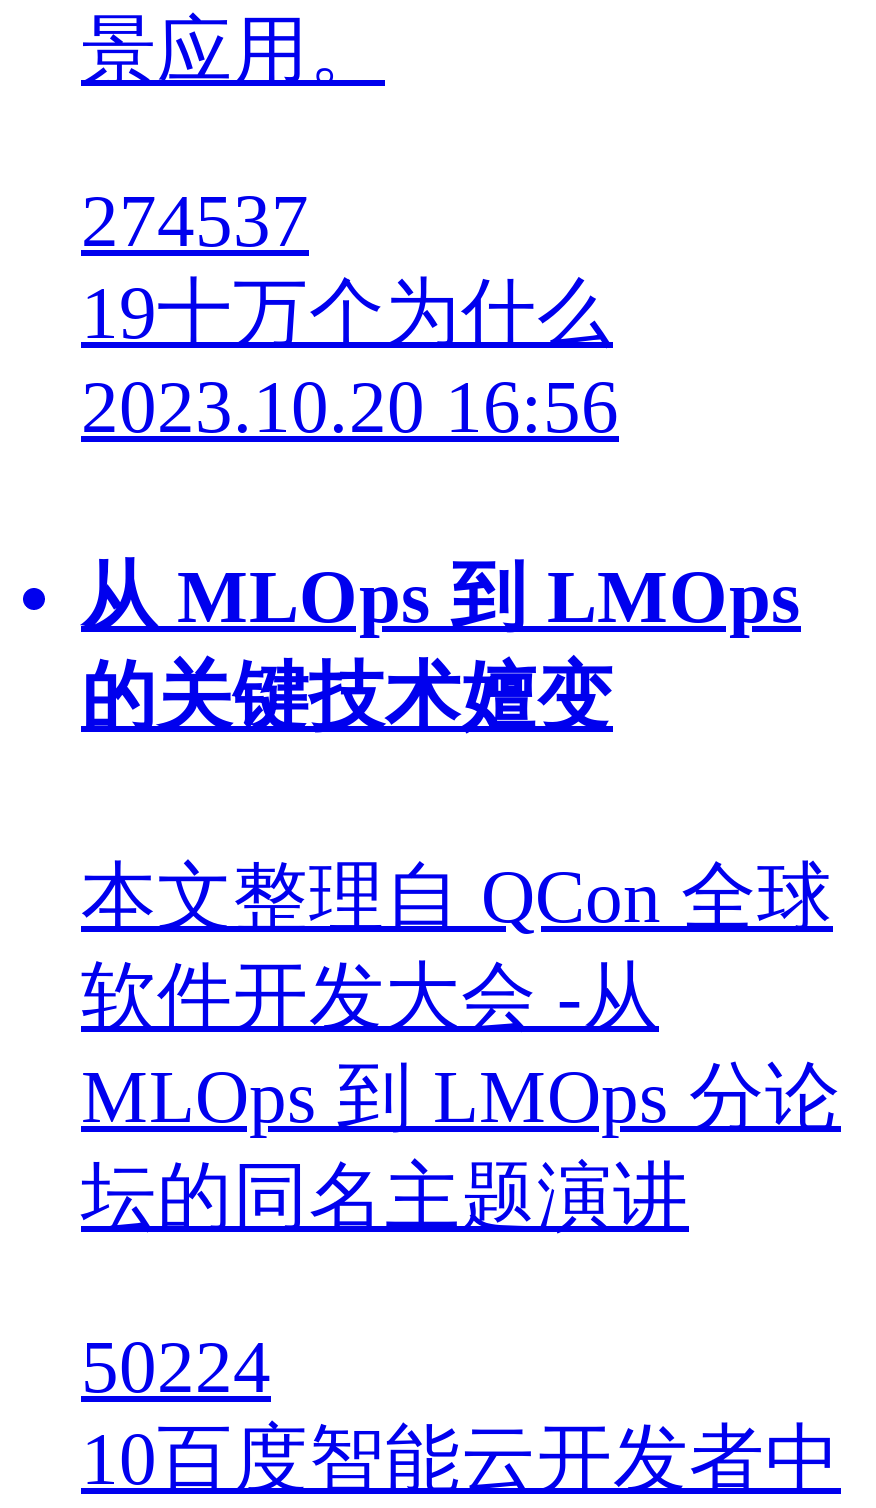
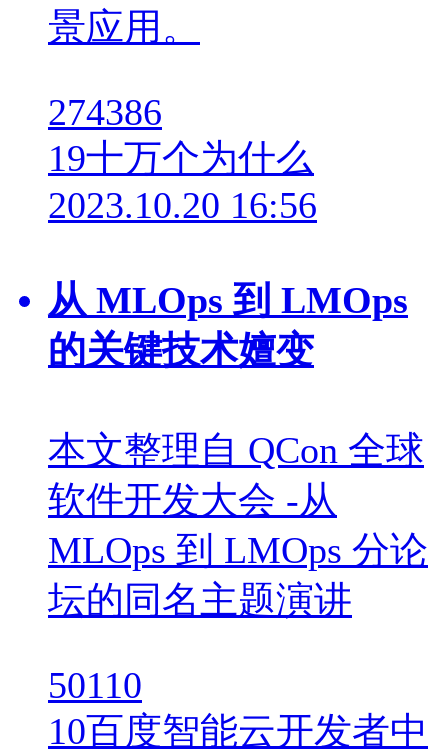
- 274537
+ 274386

- 50224
+ 50110
